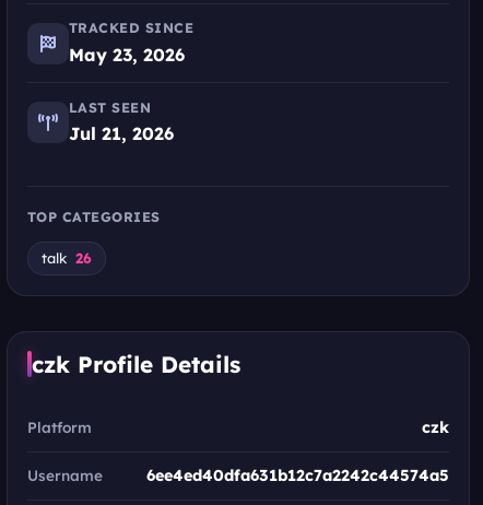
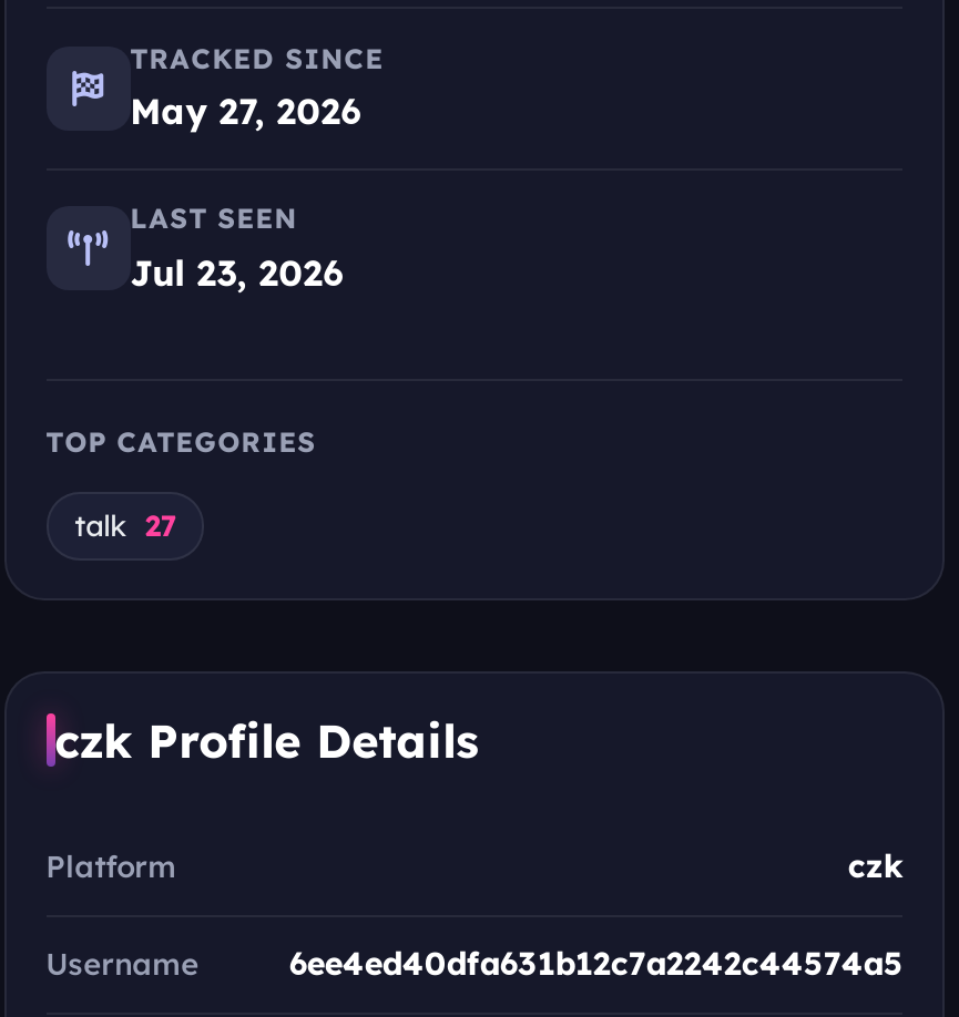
- May 23, 2026
+ May 27, 2026

- Jul 21, 2026
+ Jul 23, 2026

- talk 26
+ talk 27
